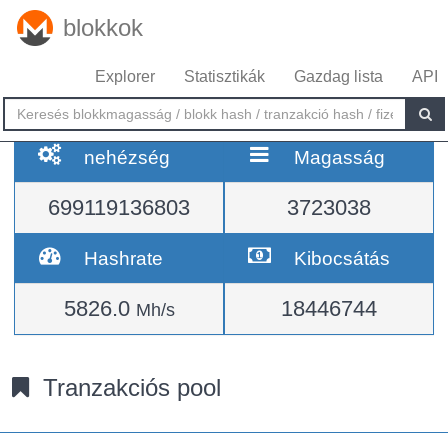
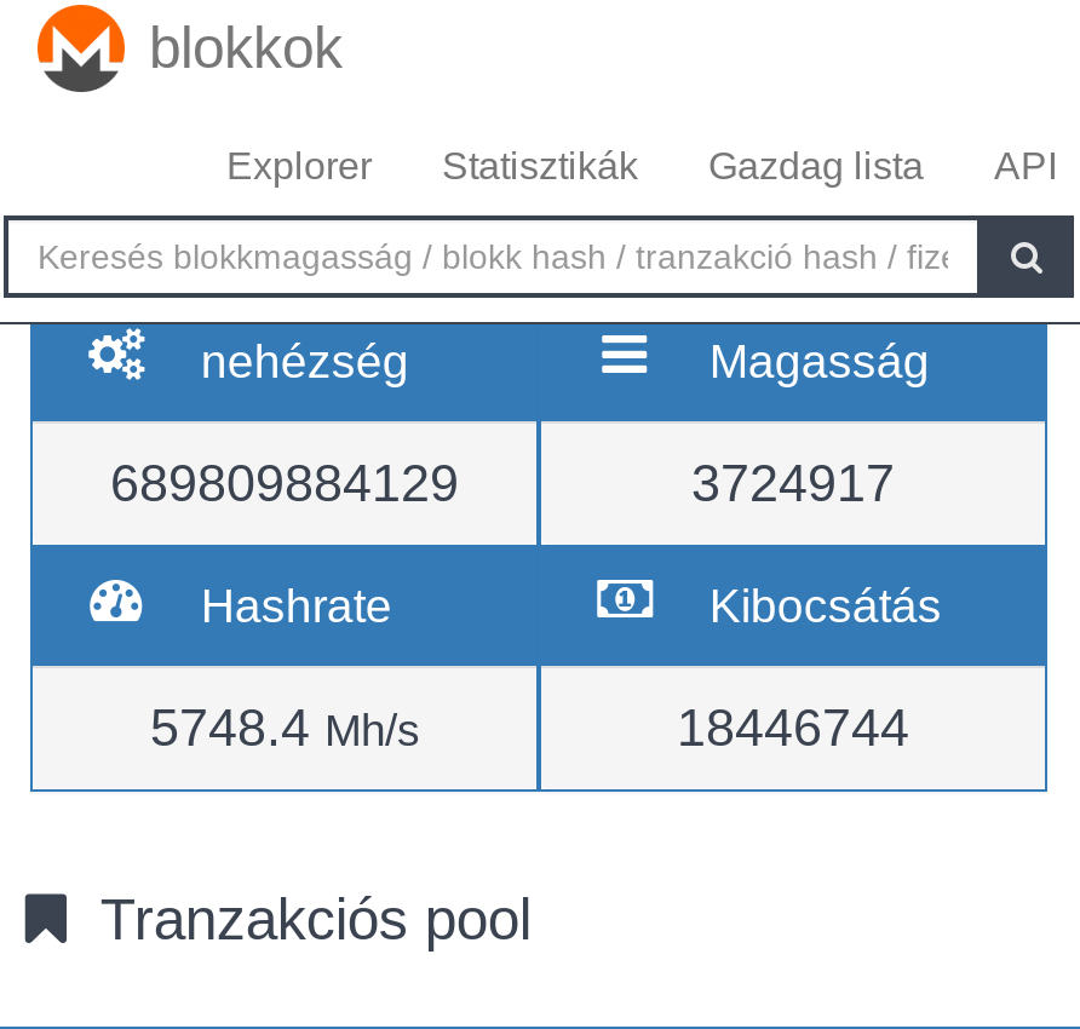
- 699119136803
+ 689809884129

- 3723038
+ 3724917

- 5826.0 Mh/s
+ 5748.4 Mh/s
